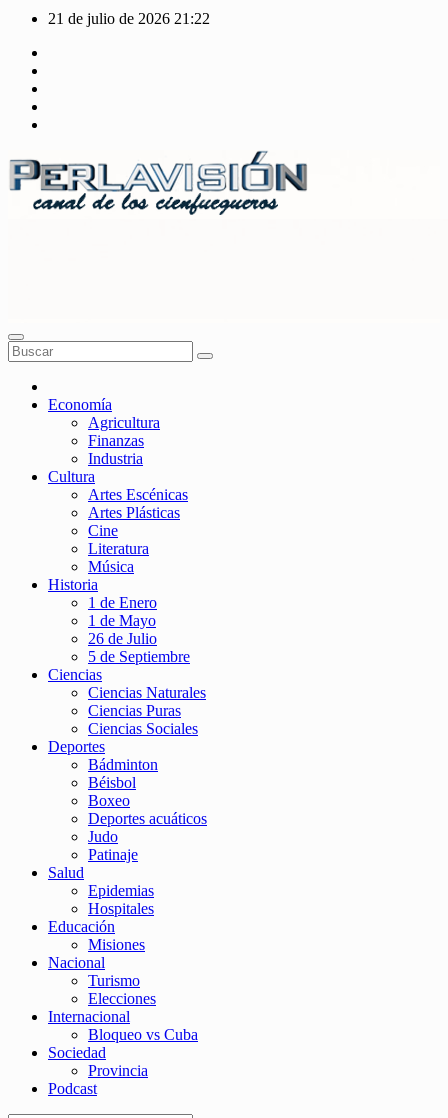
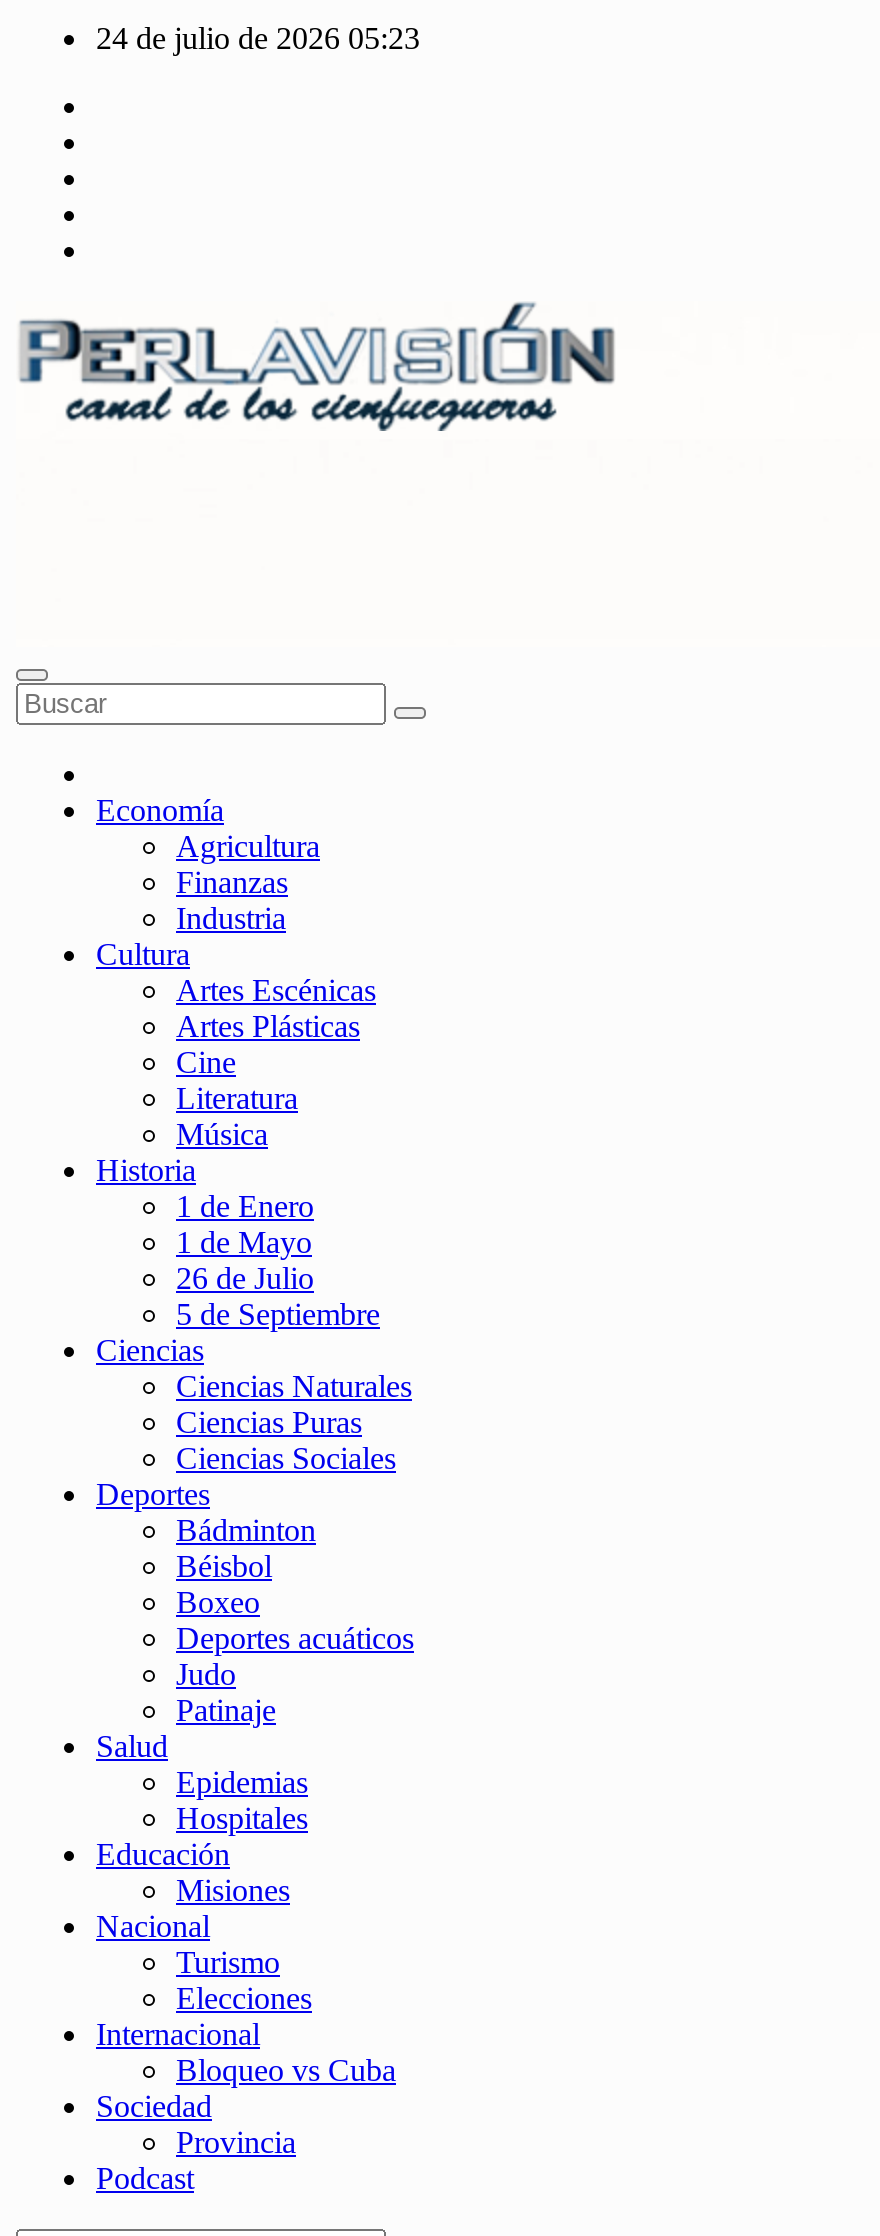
- 21 de julio de 2026 21:22
+ 24 de julio de 2026 05:23
